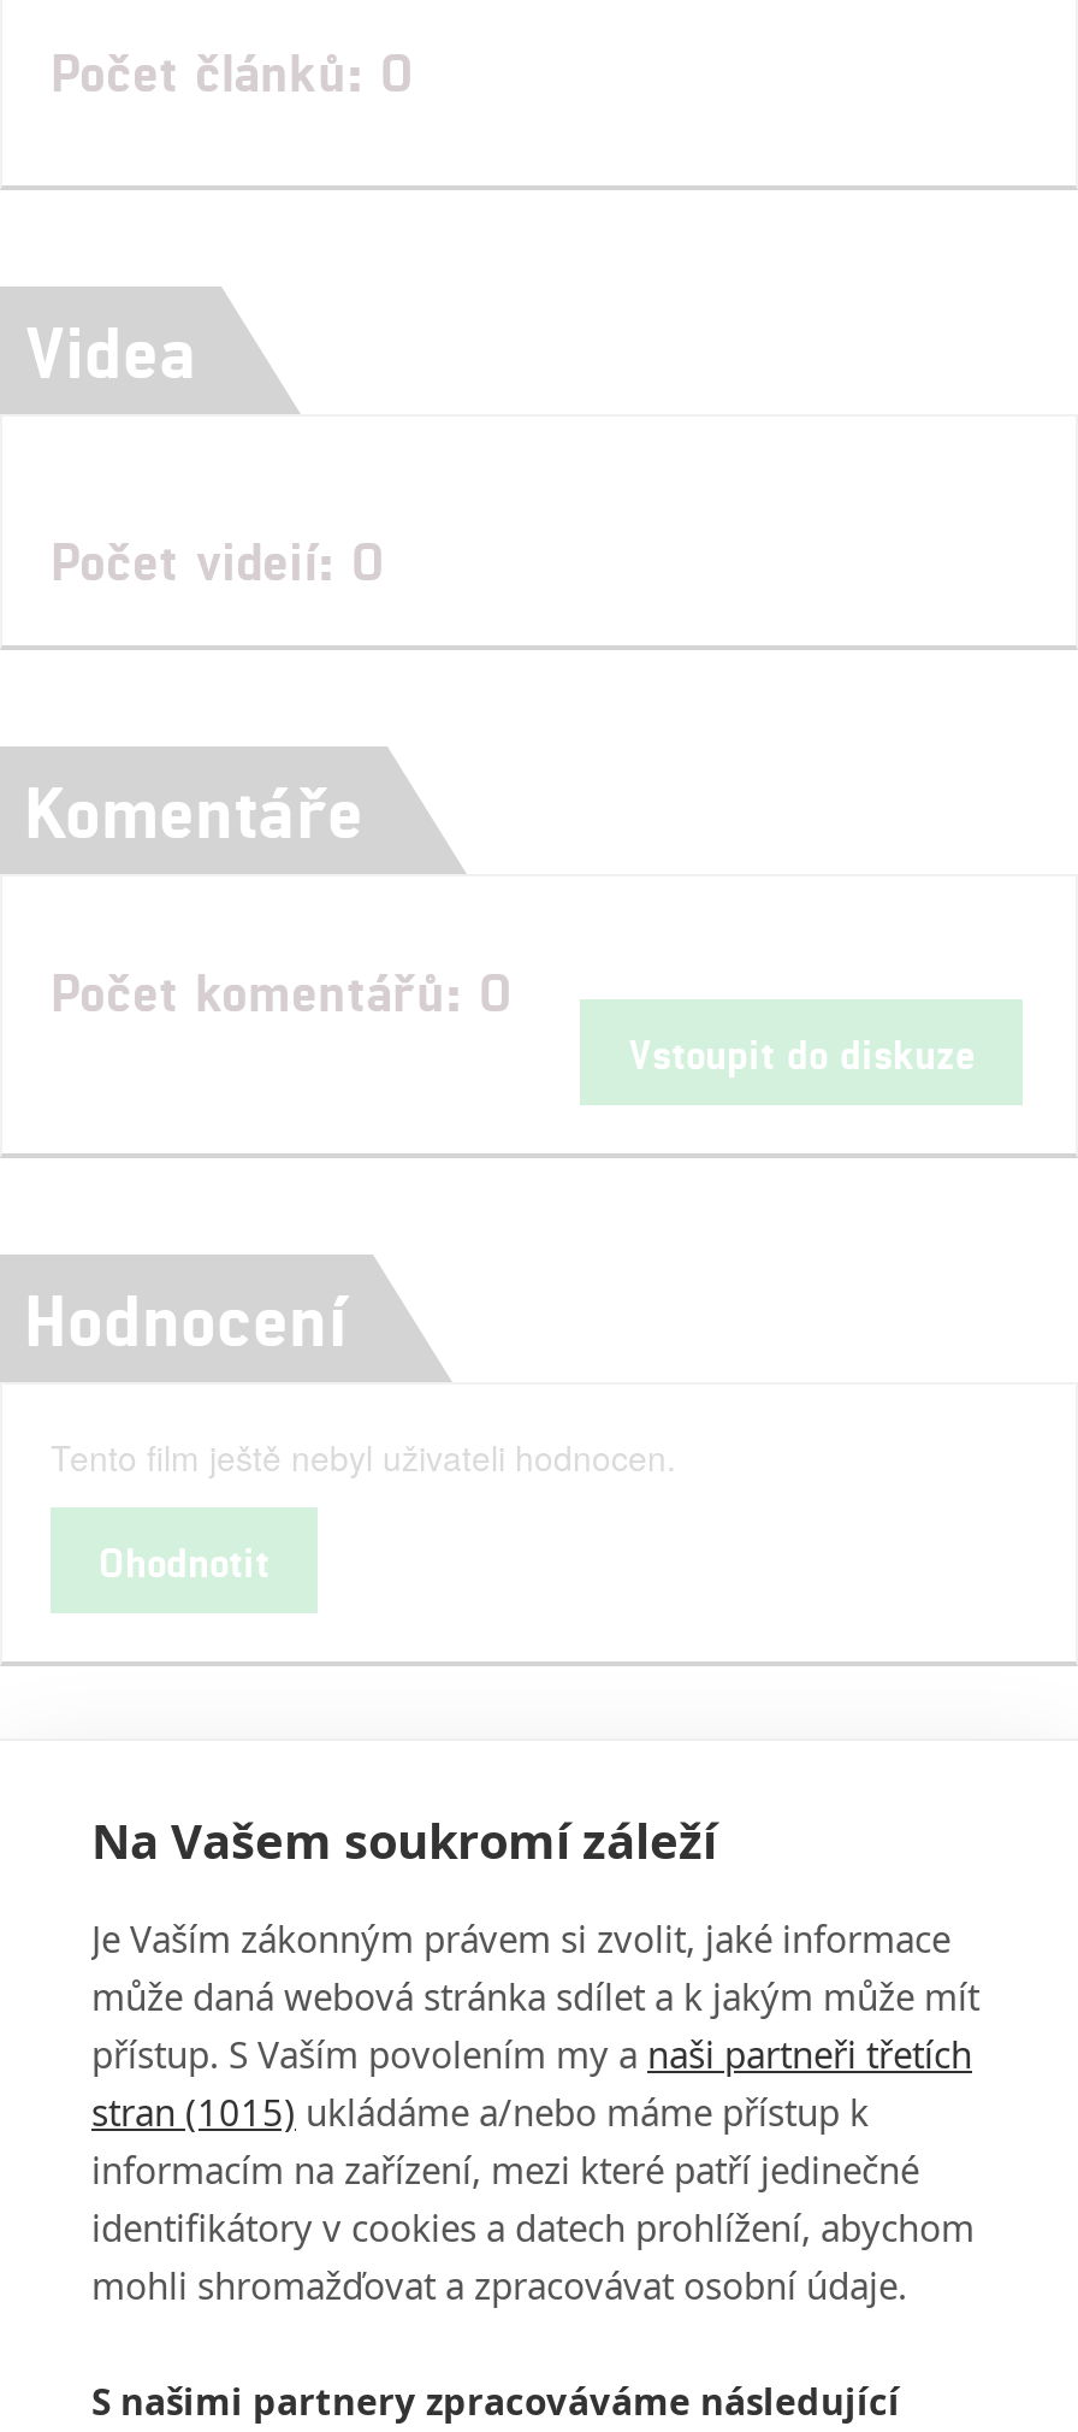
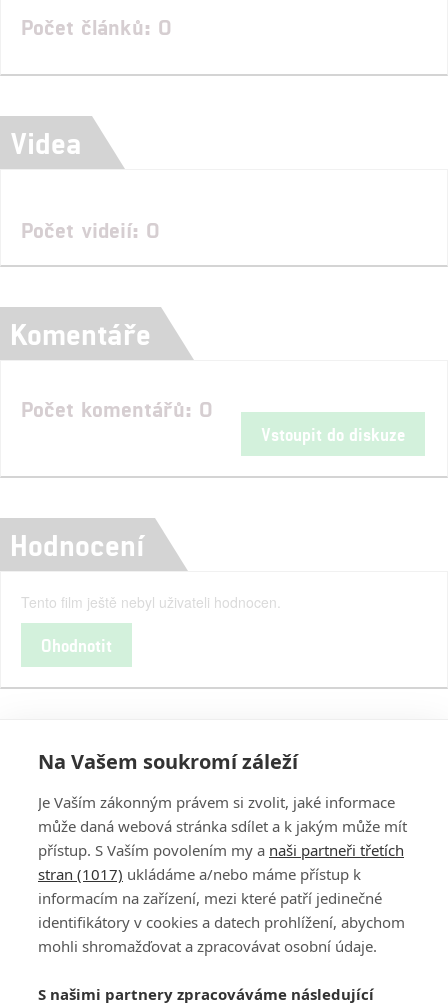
- stran (1015) ukládáme a/nebo máme přístup k
+ stran (1017) ukládáme a/nebo máme přístup k
